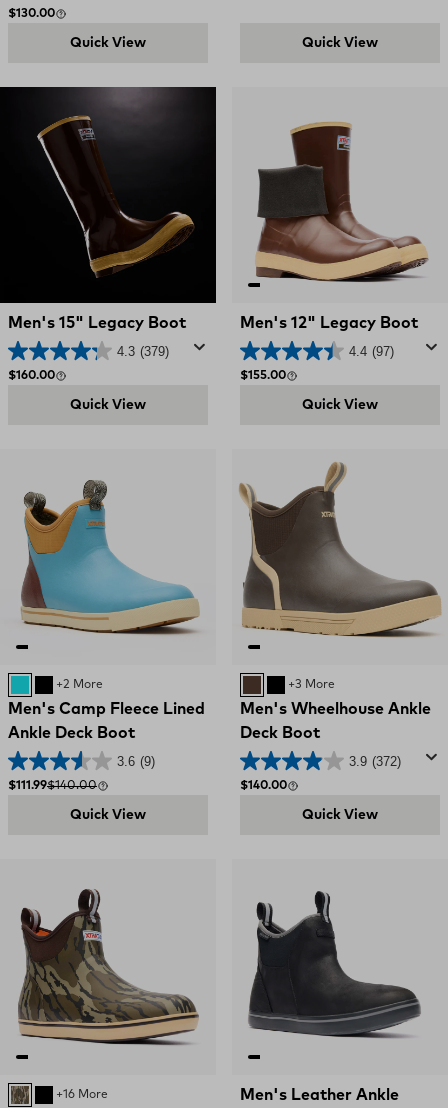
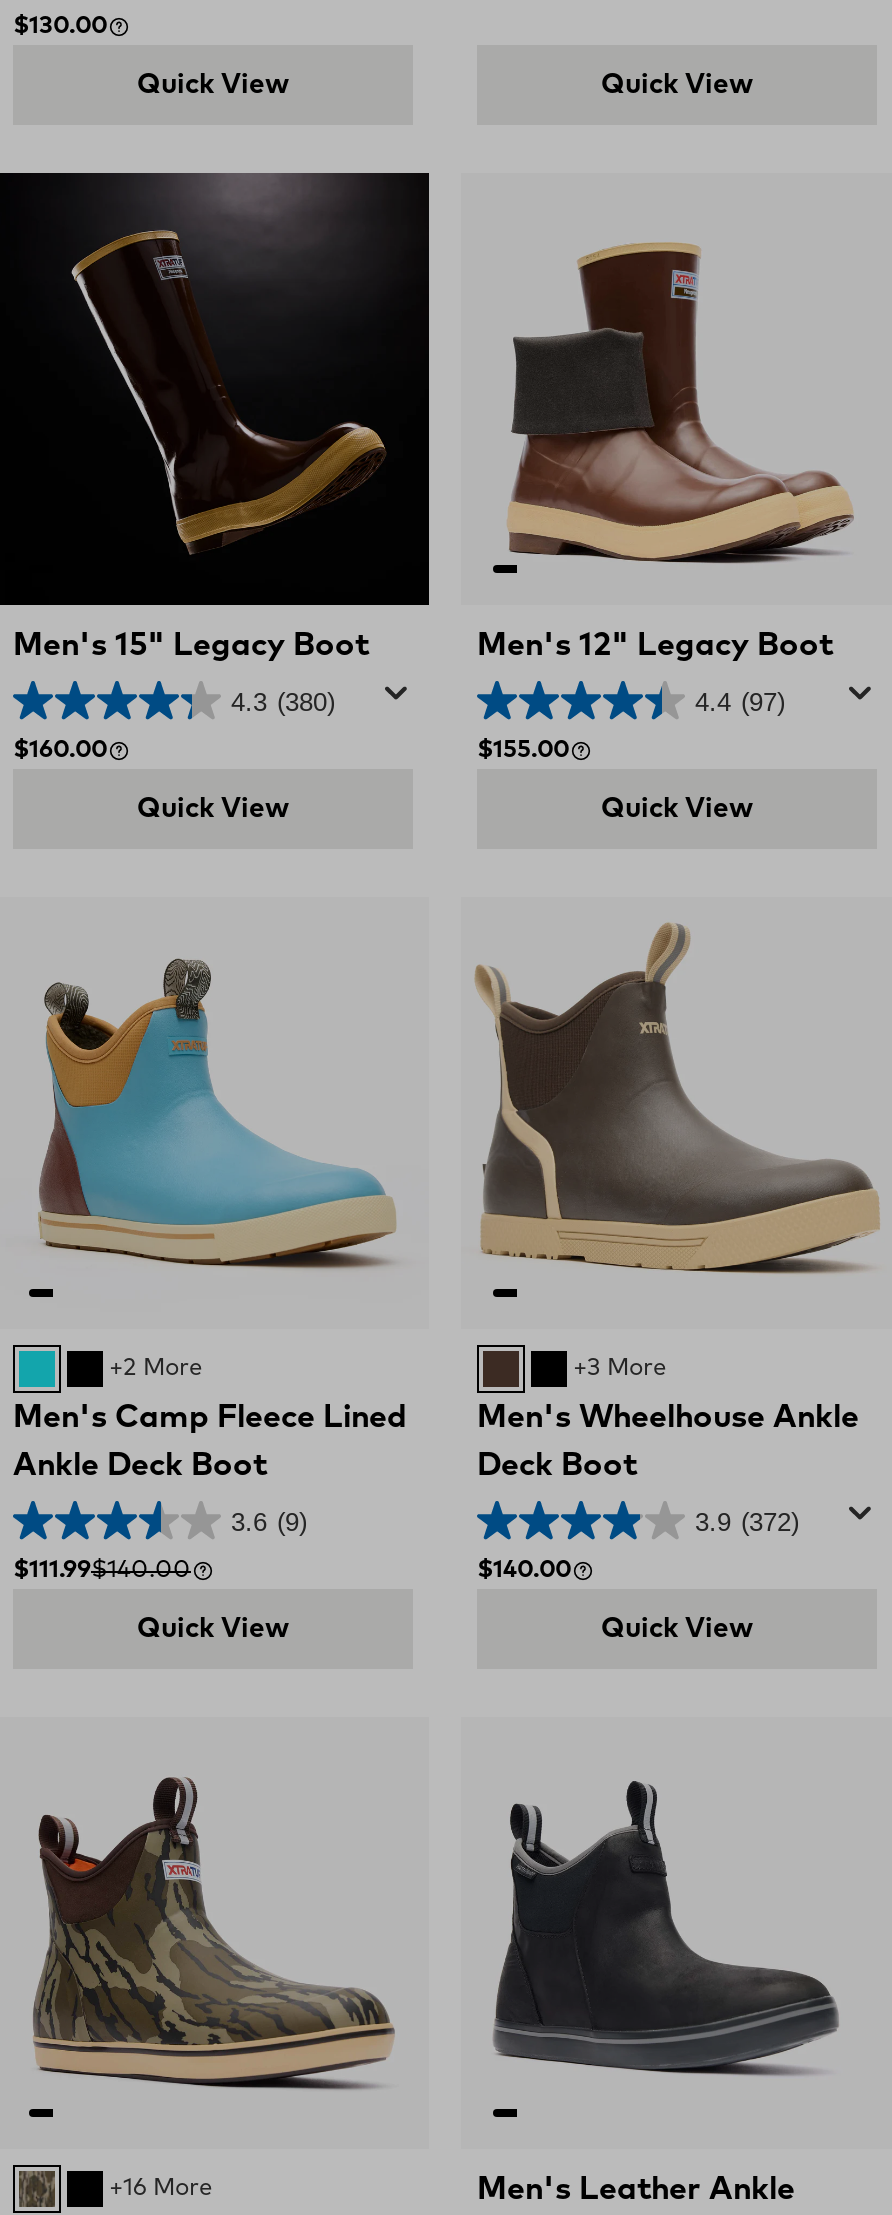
- 4.3 (379)
+ 4.3 (380)
